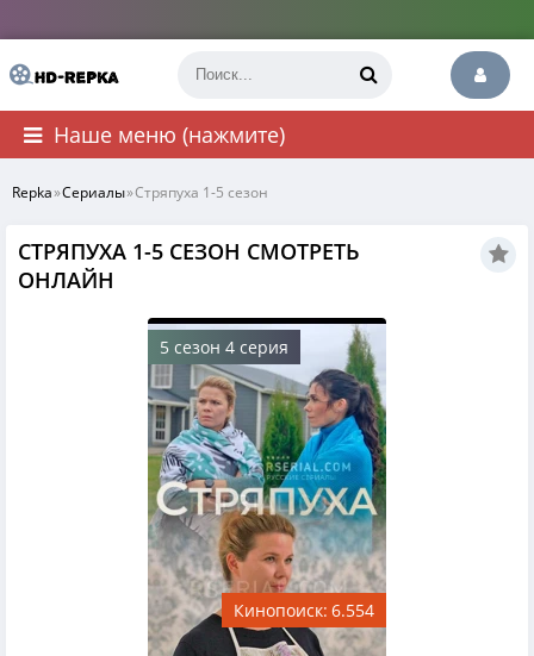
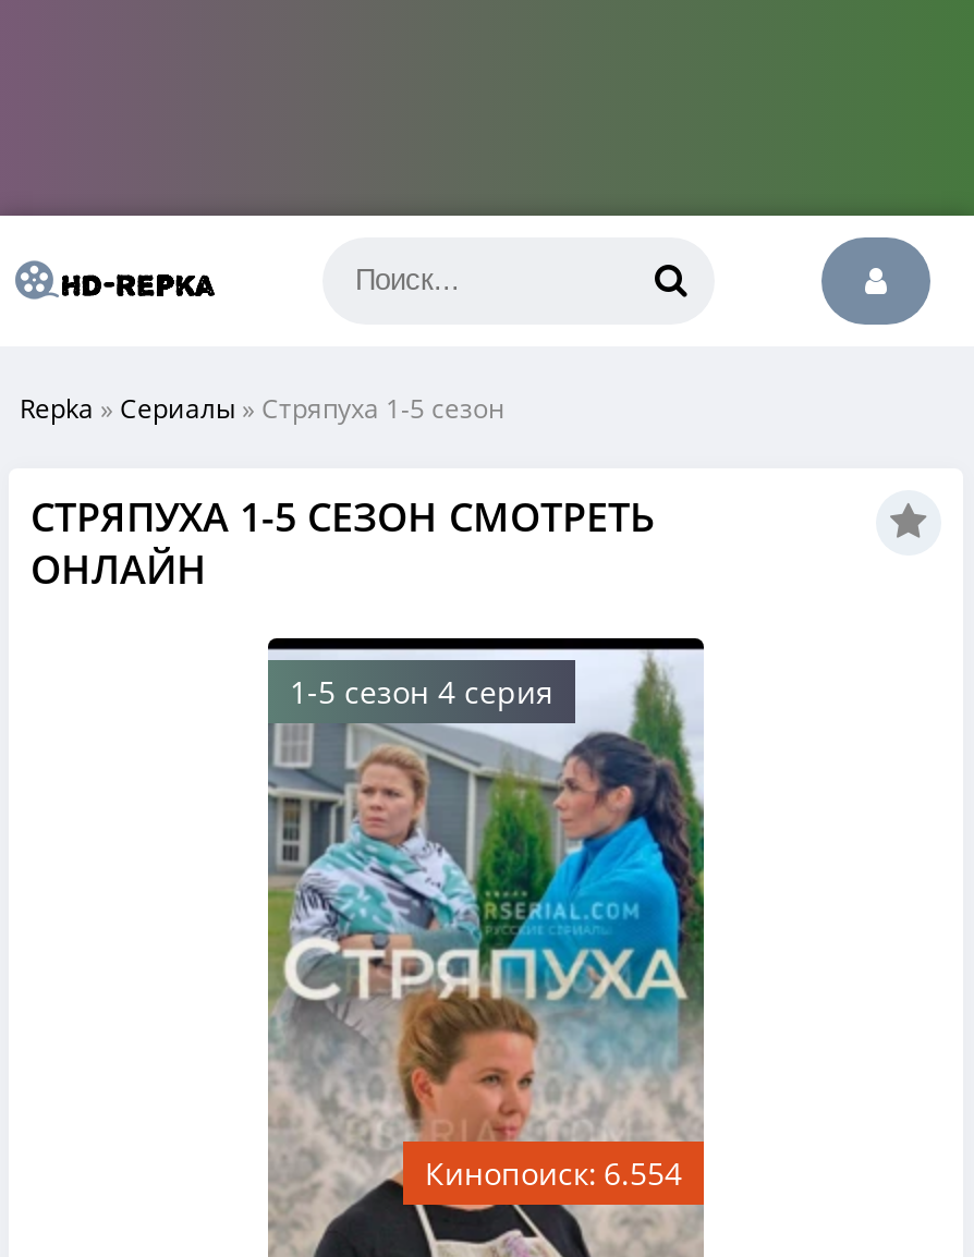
- Наше меню (нажмите)

- 5 сезон 4 серия
+ 1-5 сезон 4 серия
